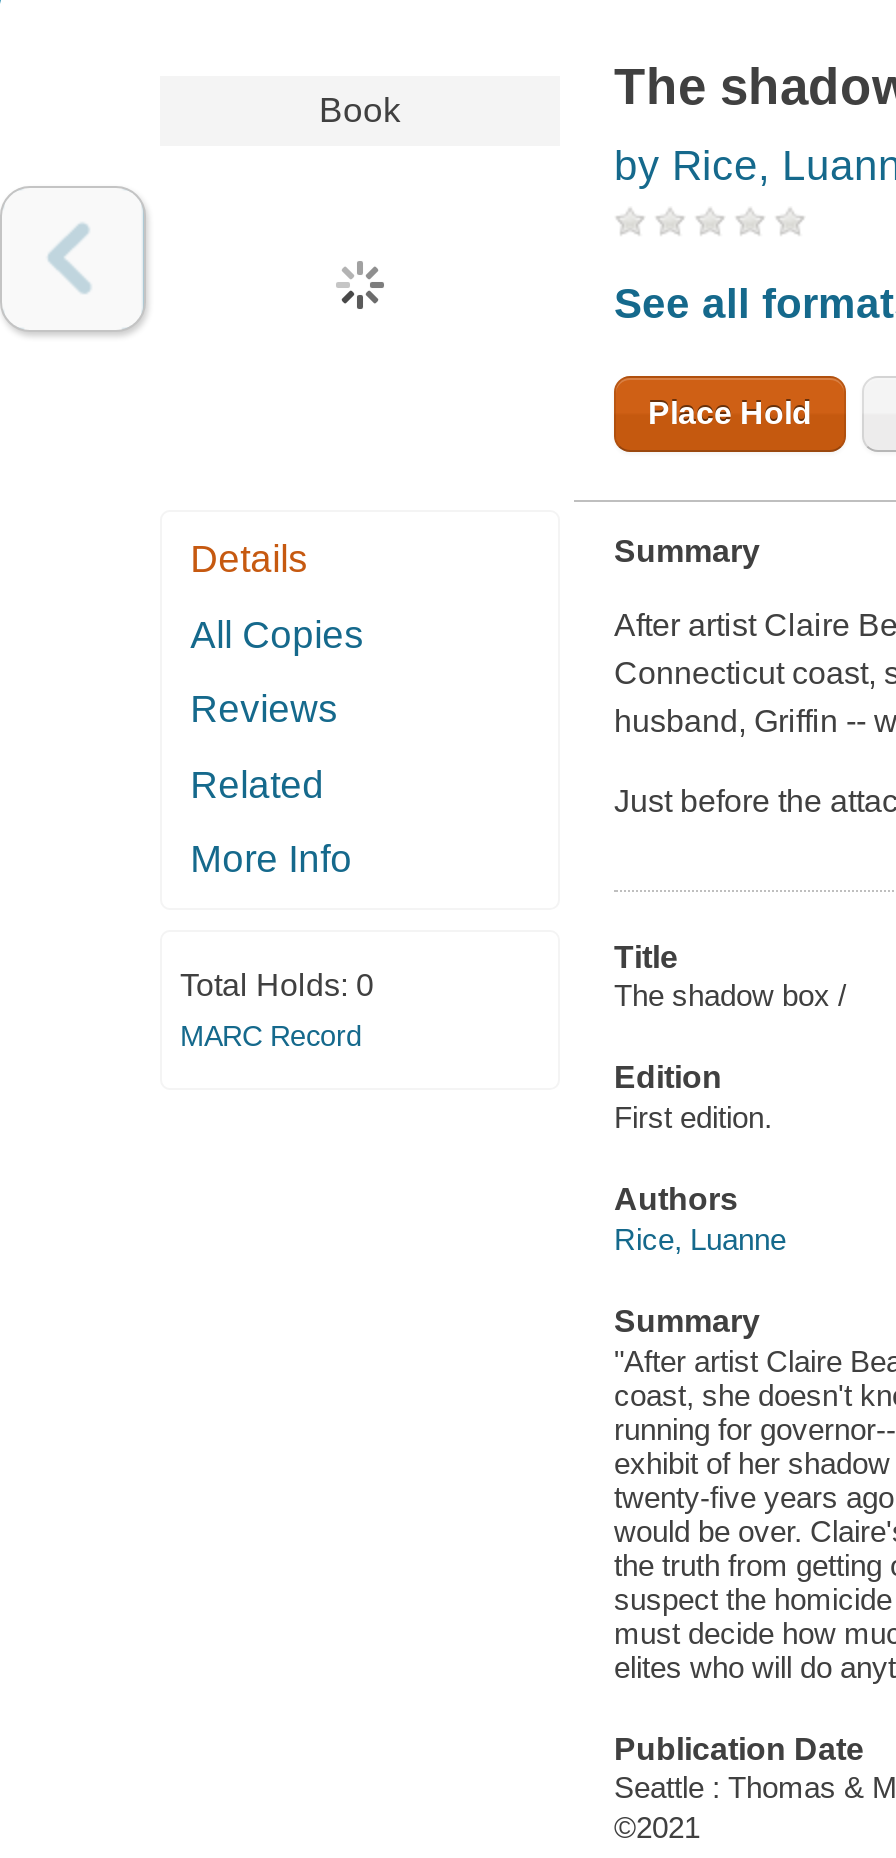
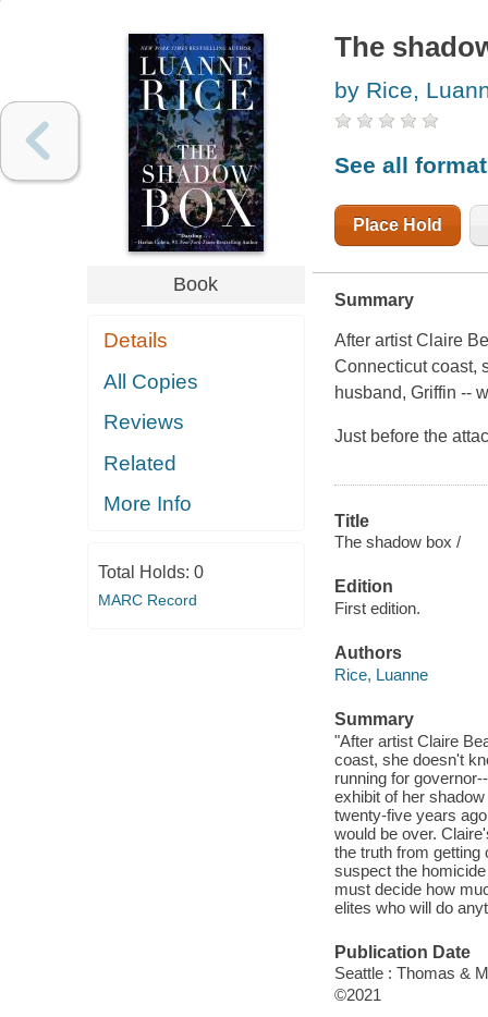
moved down: Book

+ [image]

moved down: Details | All Copies | Reviews | Related | More Info | Total Holds: 0 | MARC Record
